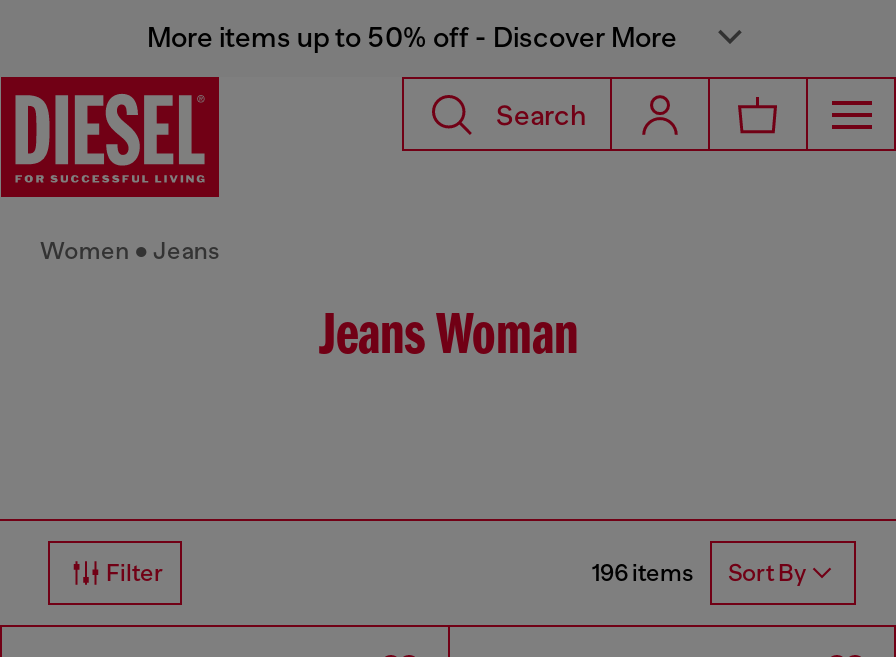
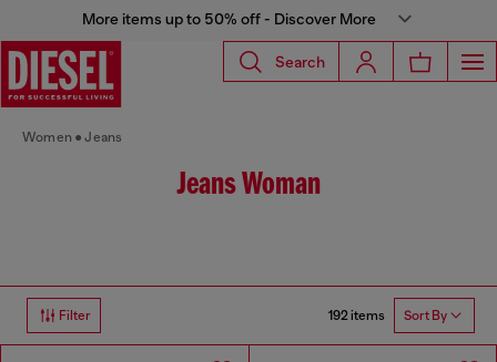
- 196 items Sort By
+ 192 items Sort By
